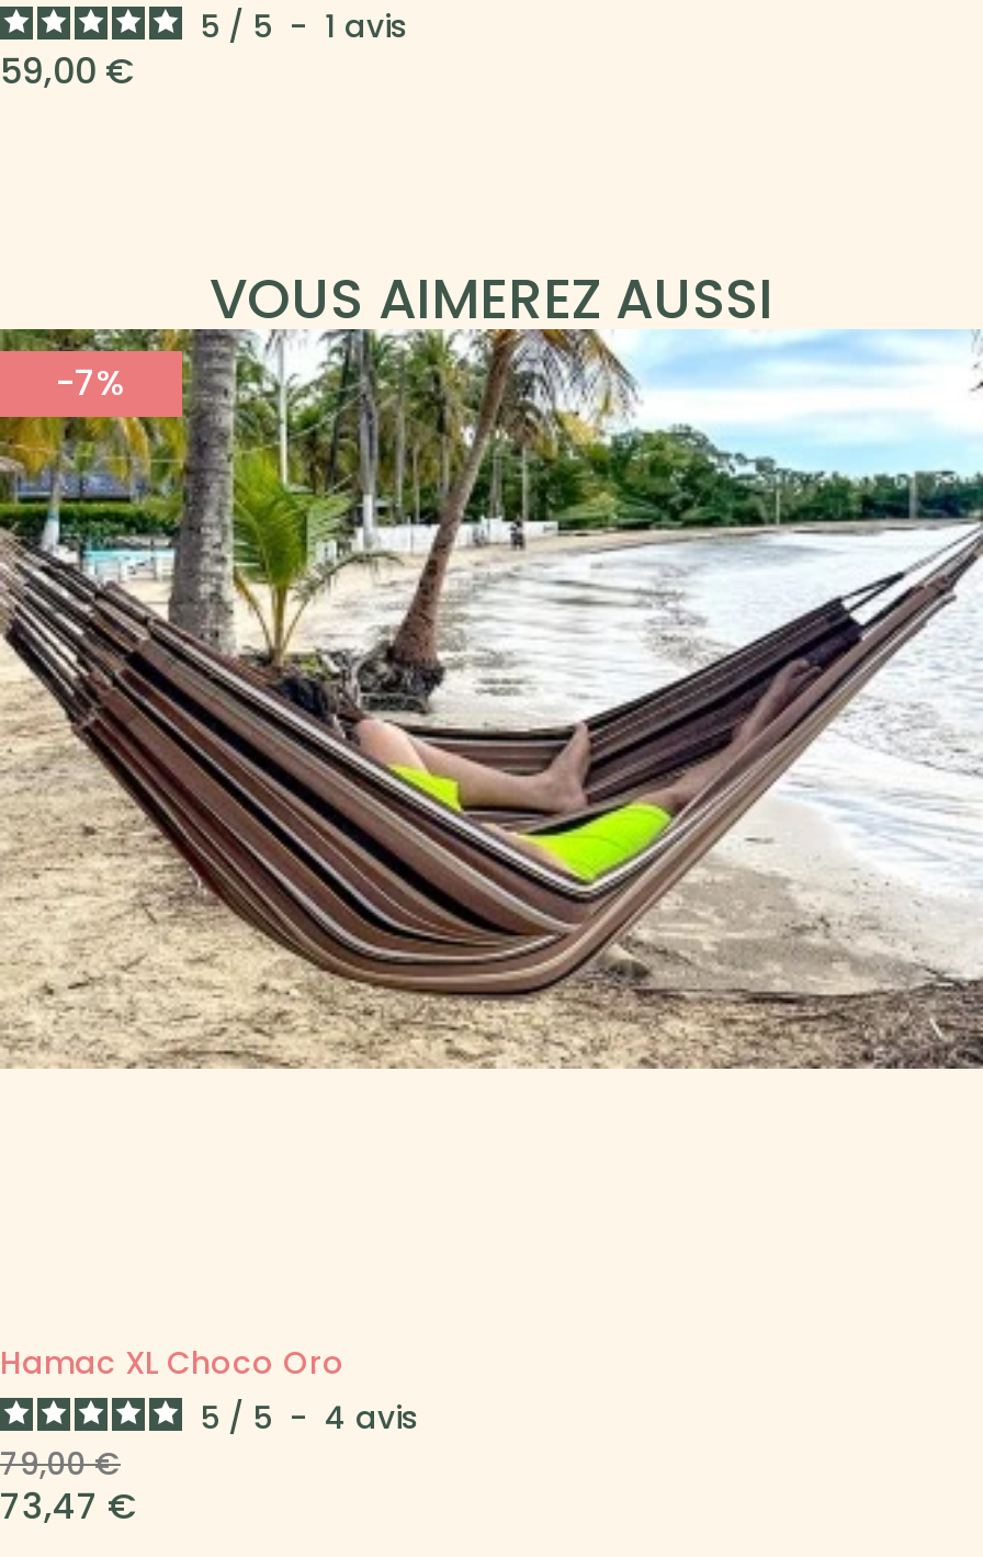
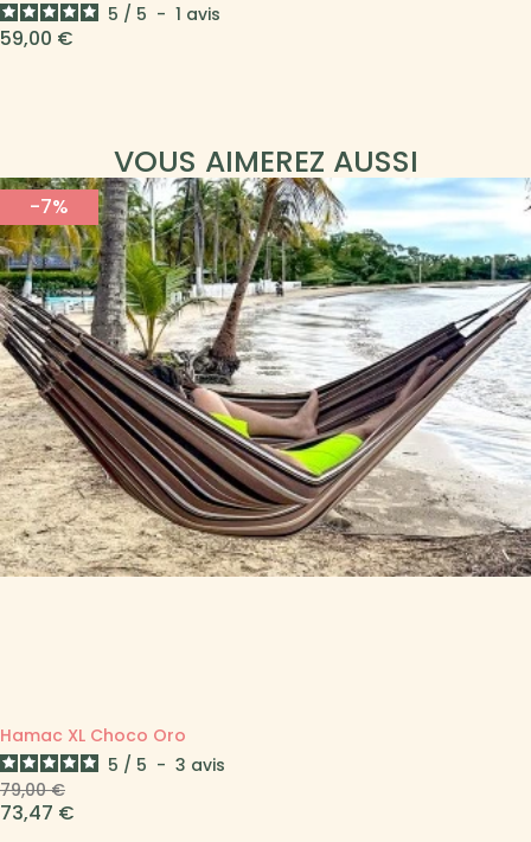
- 5 / 5 - 4 avis
+ 5 / 5 - 3 avis
